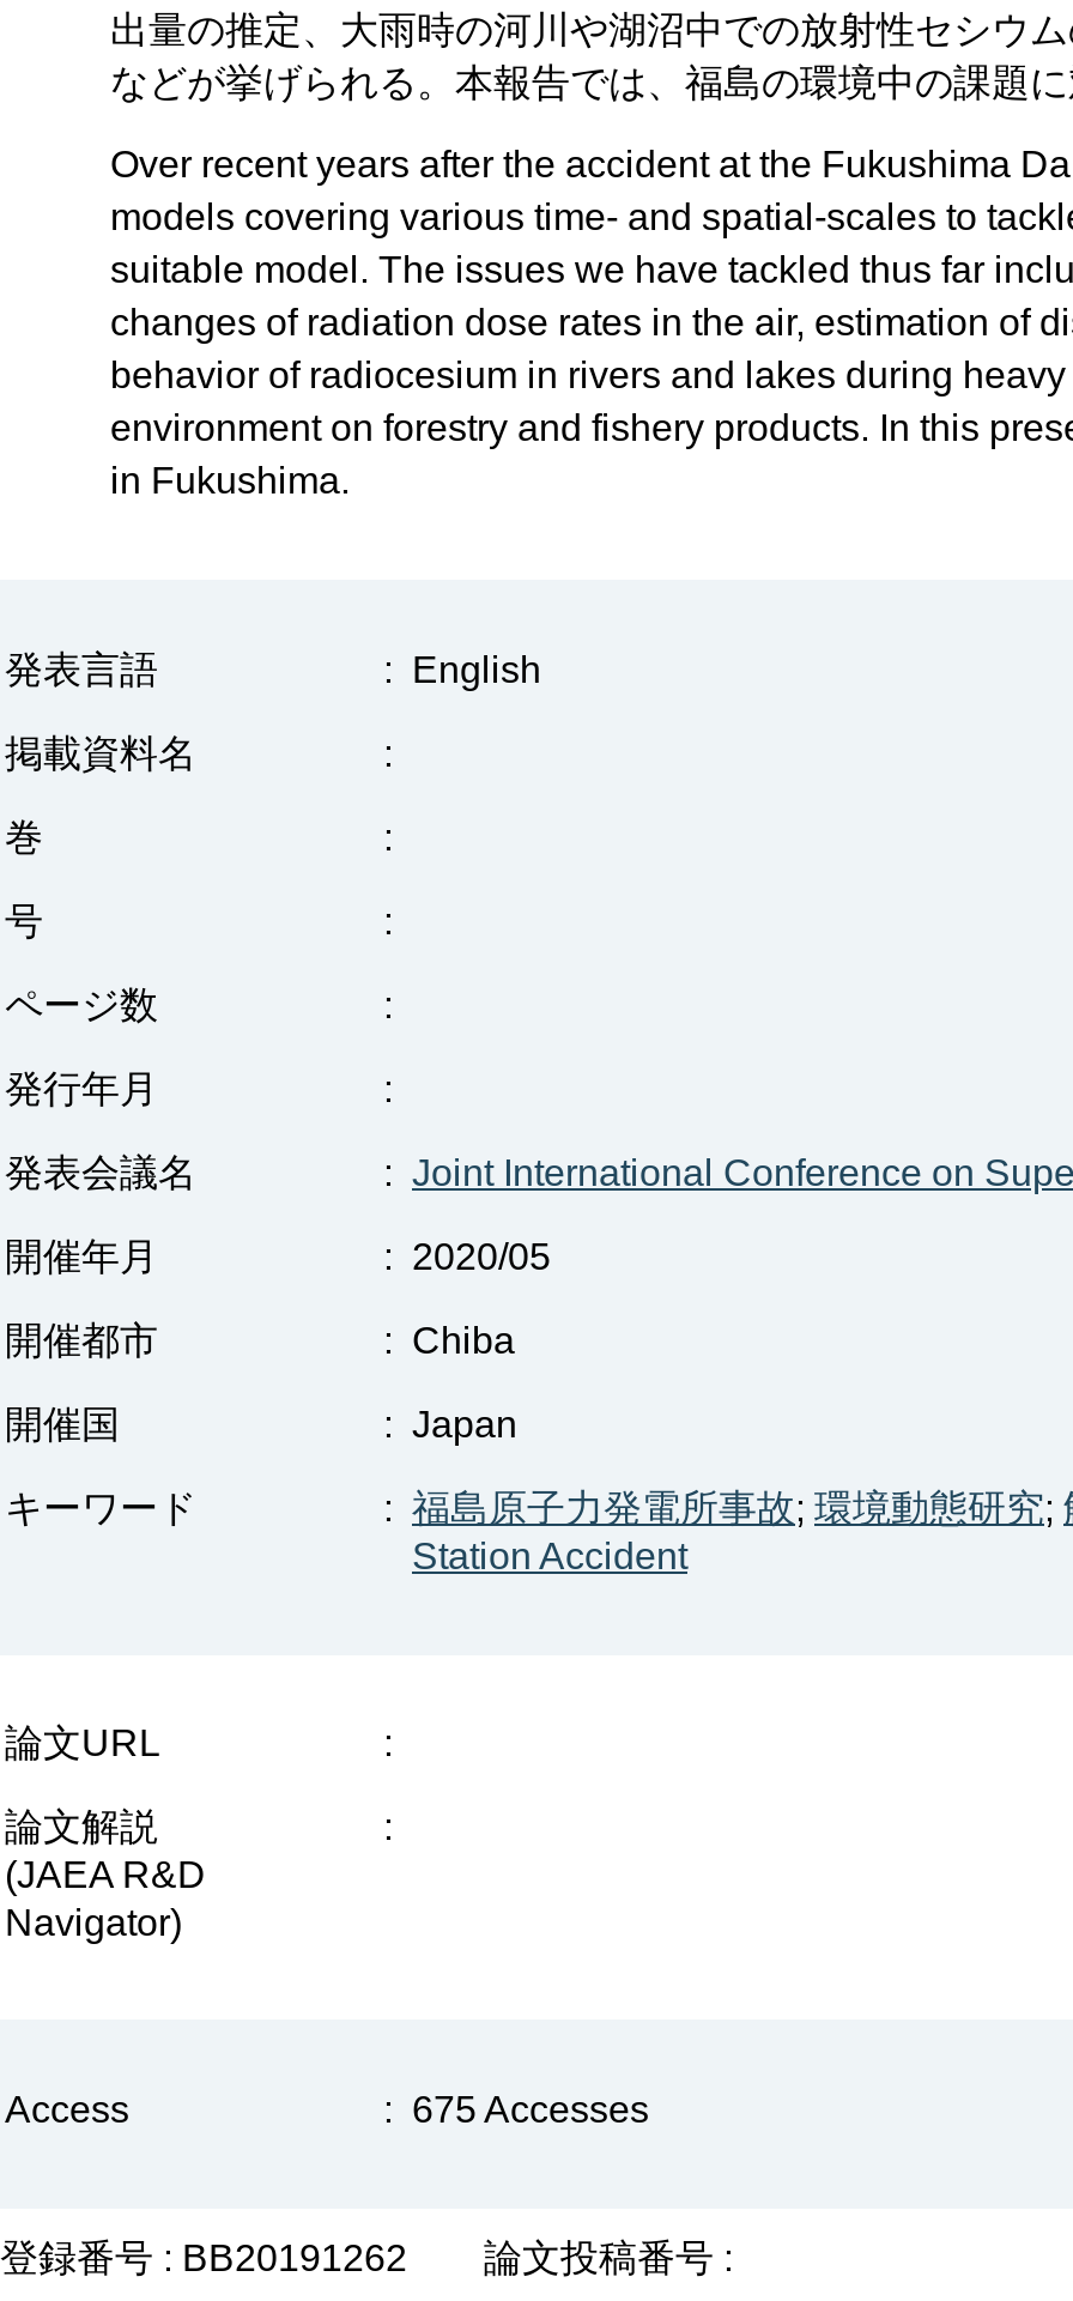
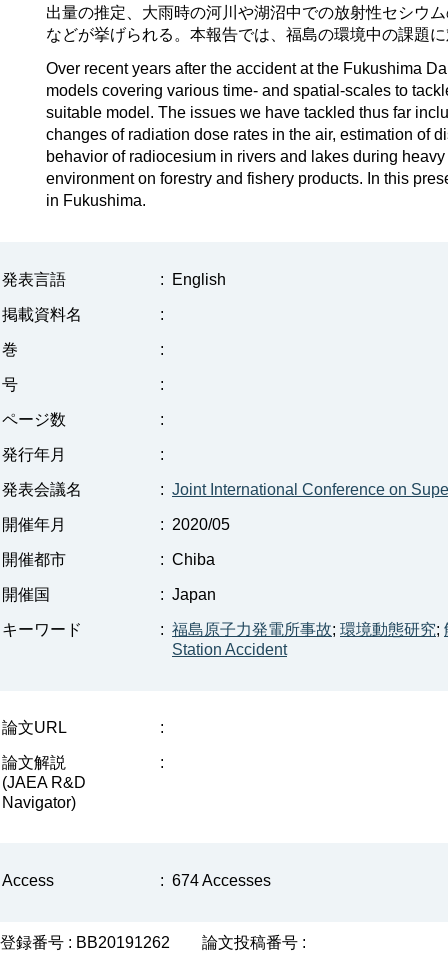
- : 675 Accesses
+ : 674 Accesses
